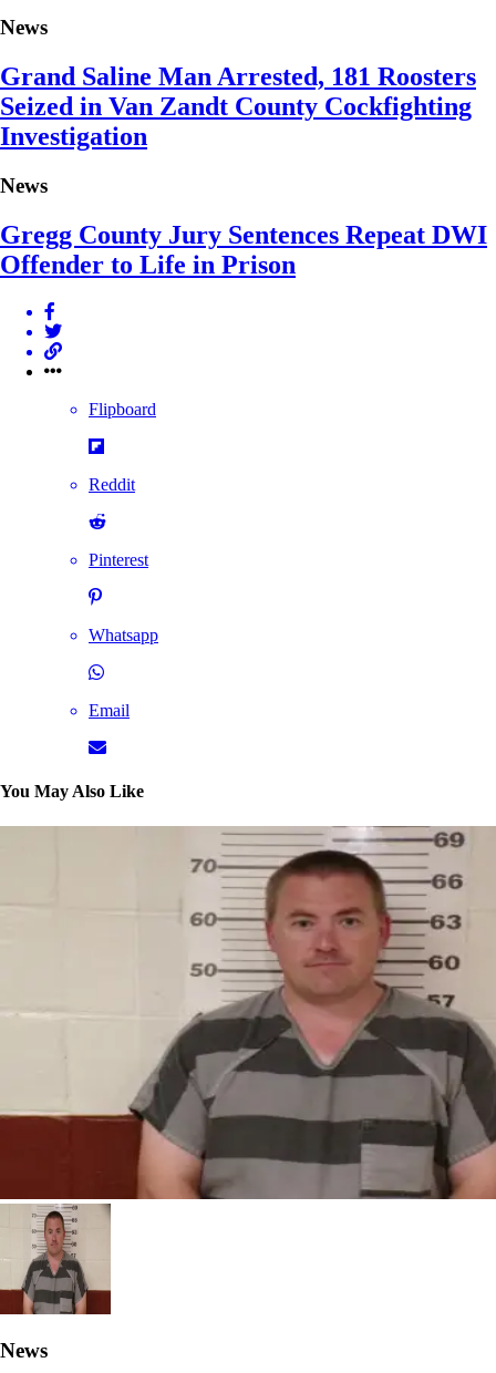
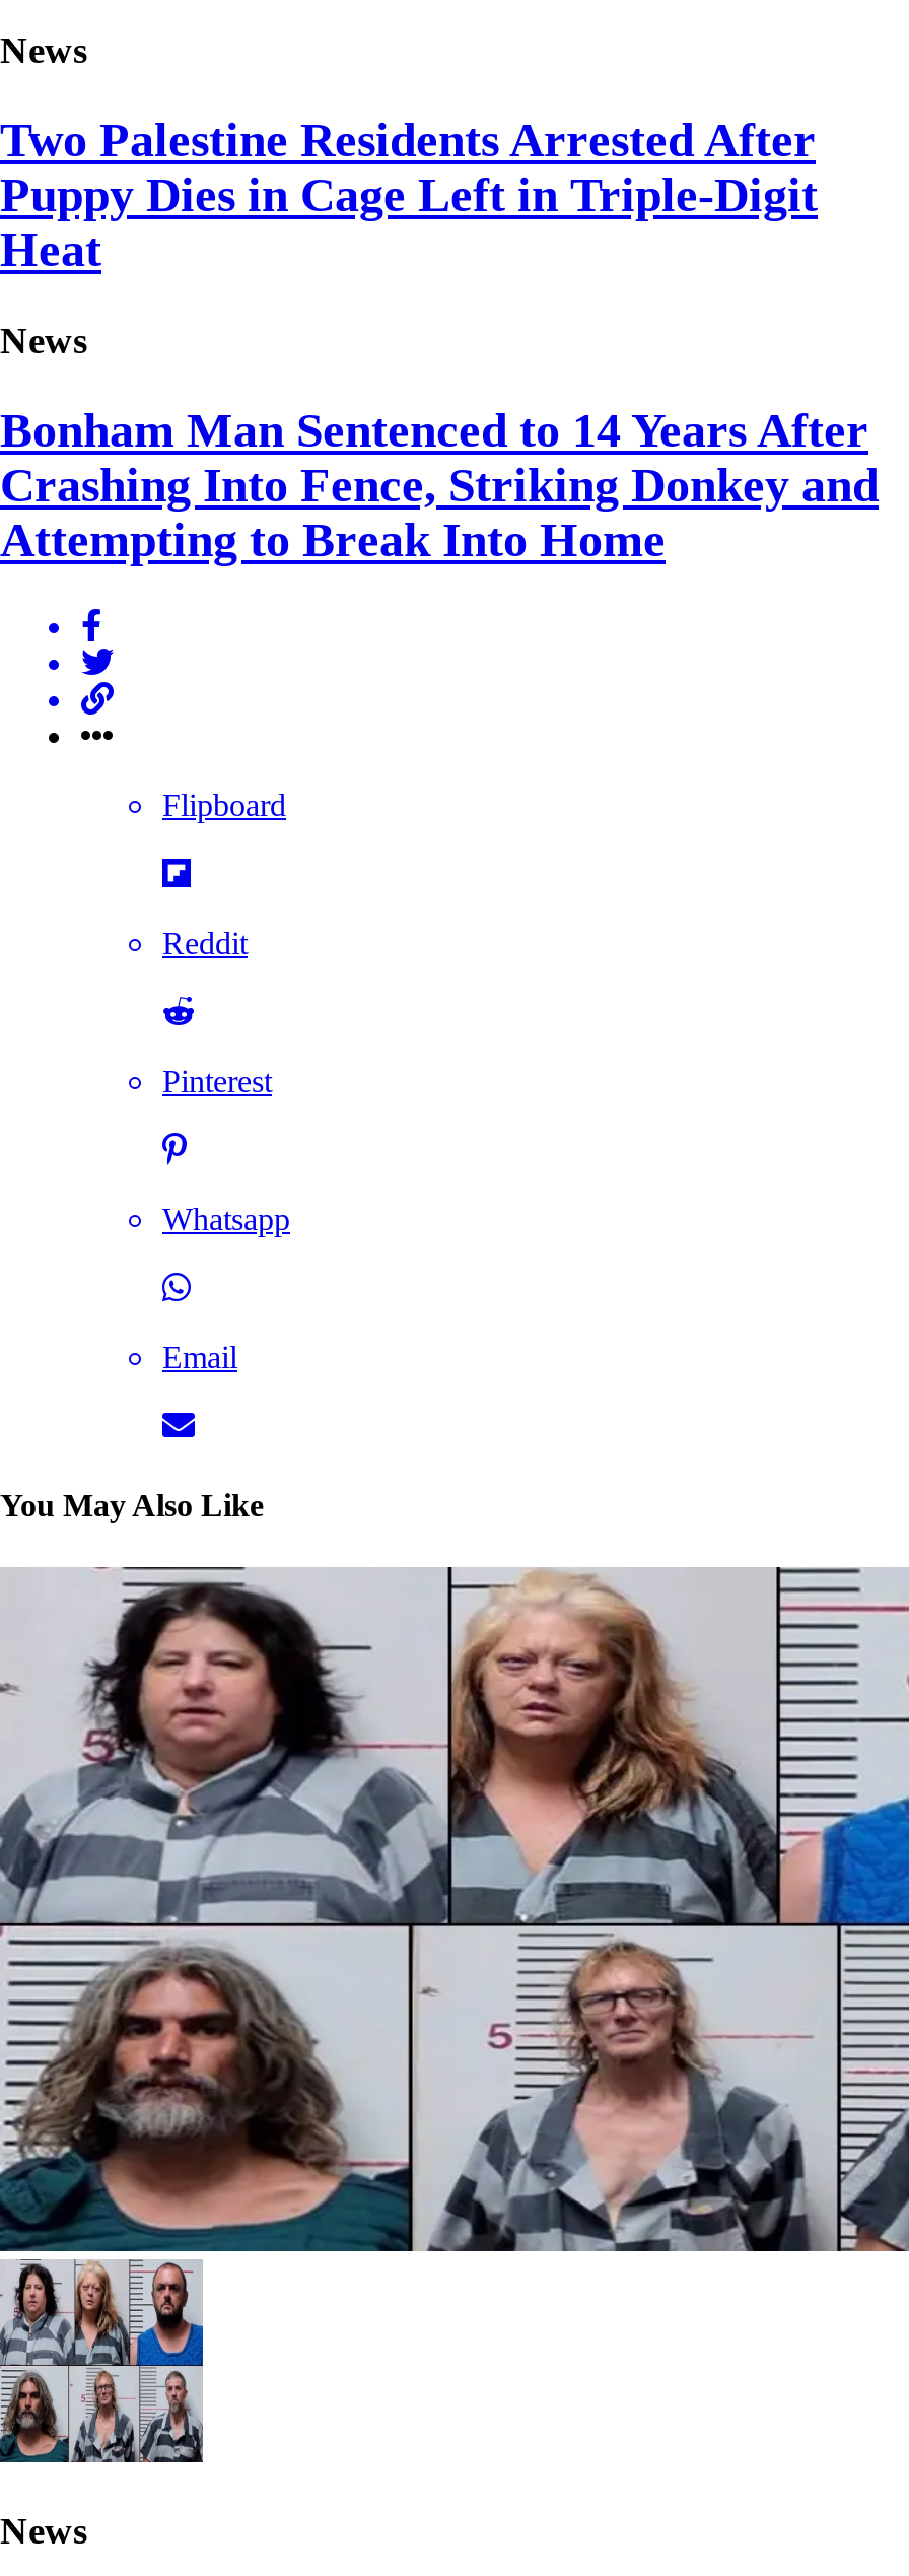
- Grand Saline Man Arrested, 181 Roosters
- Seized in Van Zandt County Cockfighting
- Investigation
+ Two Palestine Residents Arrested After
+ Puppy Dies in Cage Left in Triple-Digit
+ Heat

- Gregg County Jury Sentences Repeat DWI
- Offender to Life in Prison
+ Bonham Man Sentenced to 14 Years After
+ Crashing Into Fence, Striking Donkey and
+ Attempting to Break Into Home

- [image]
+ [image]
